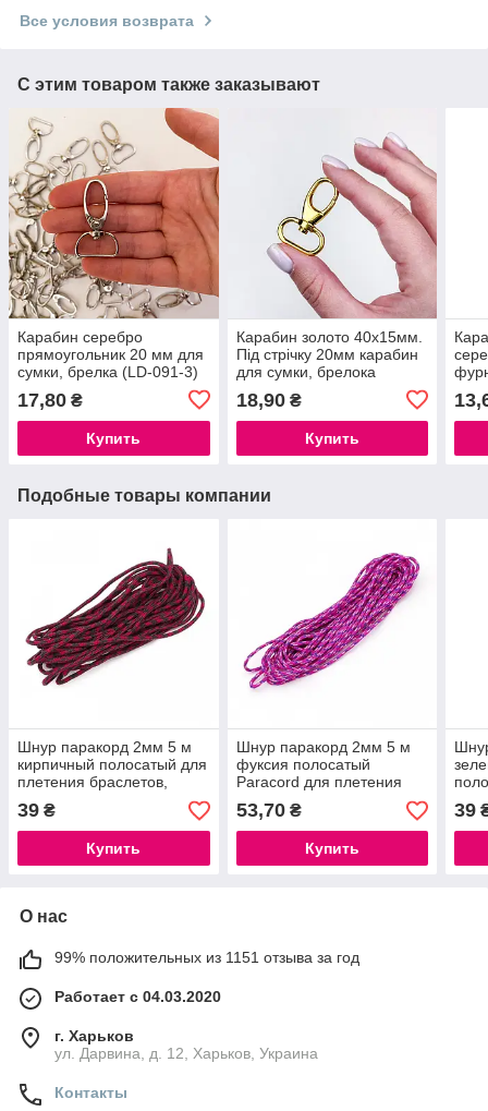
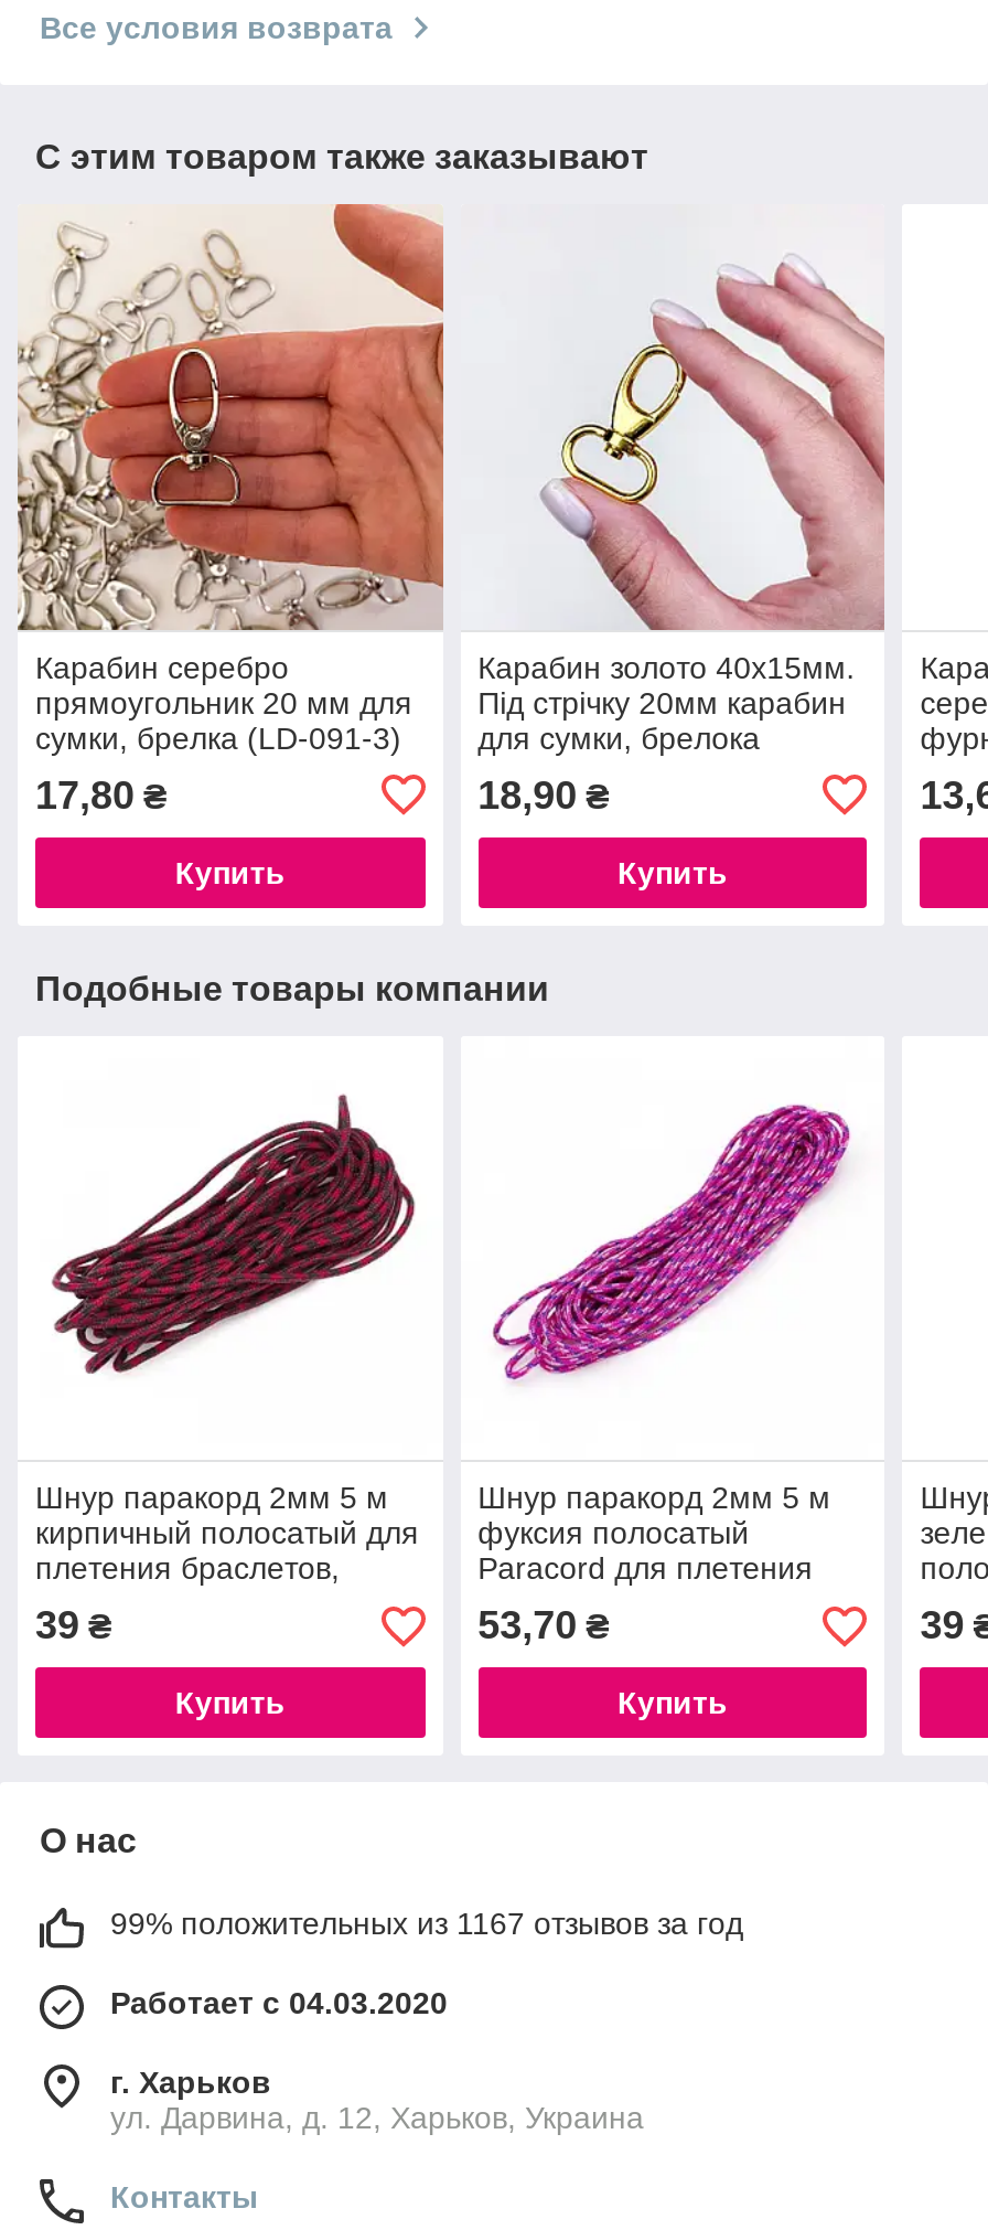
- 99% положительных из 1151 отзыва за год
+ 99% положительных из 1167 отзывов за год
